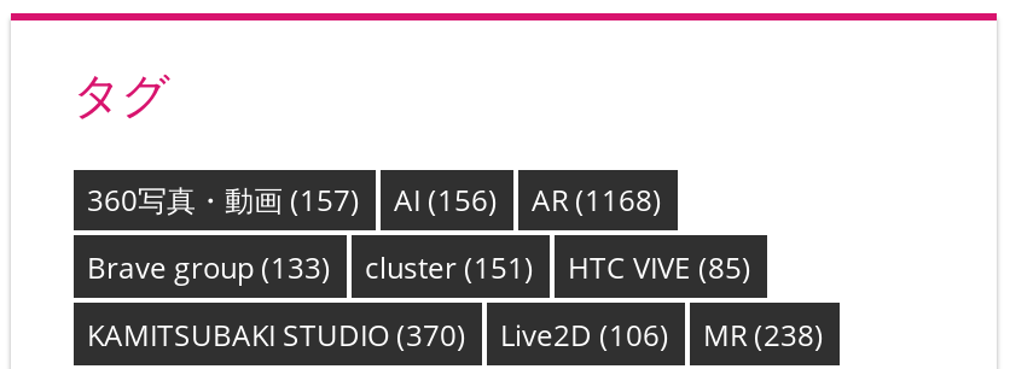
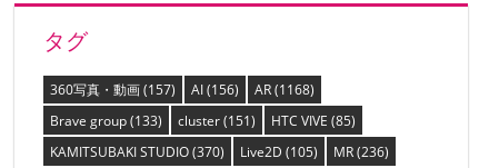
- Live2D (106)
+ Live2D (105)

- MR (238)
+ MR (236)
